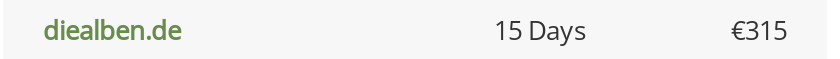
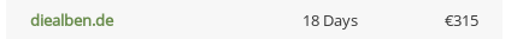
- 15 Days
+ 18 Days
